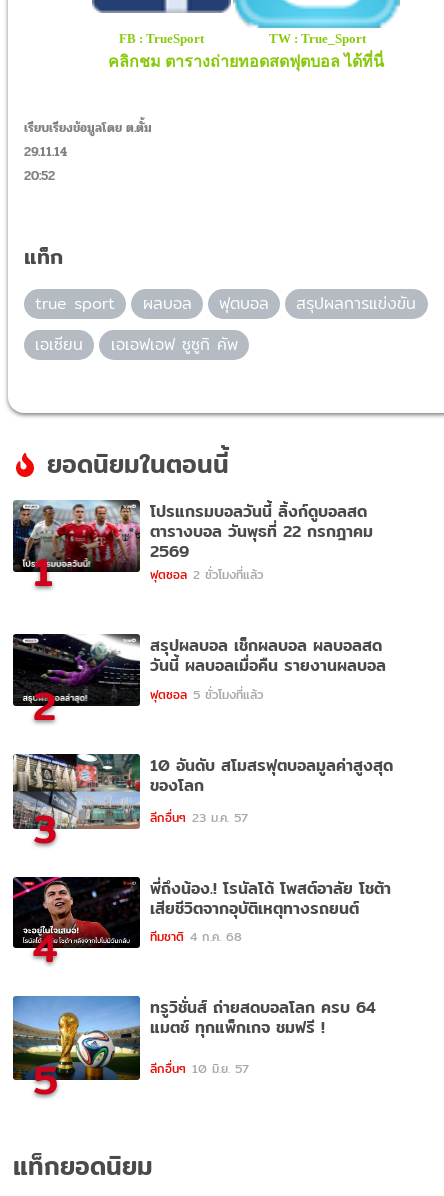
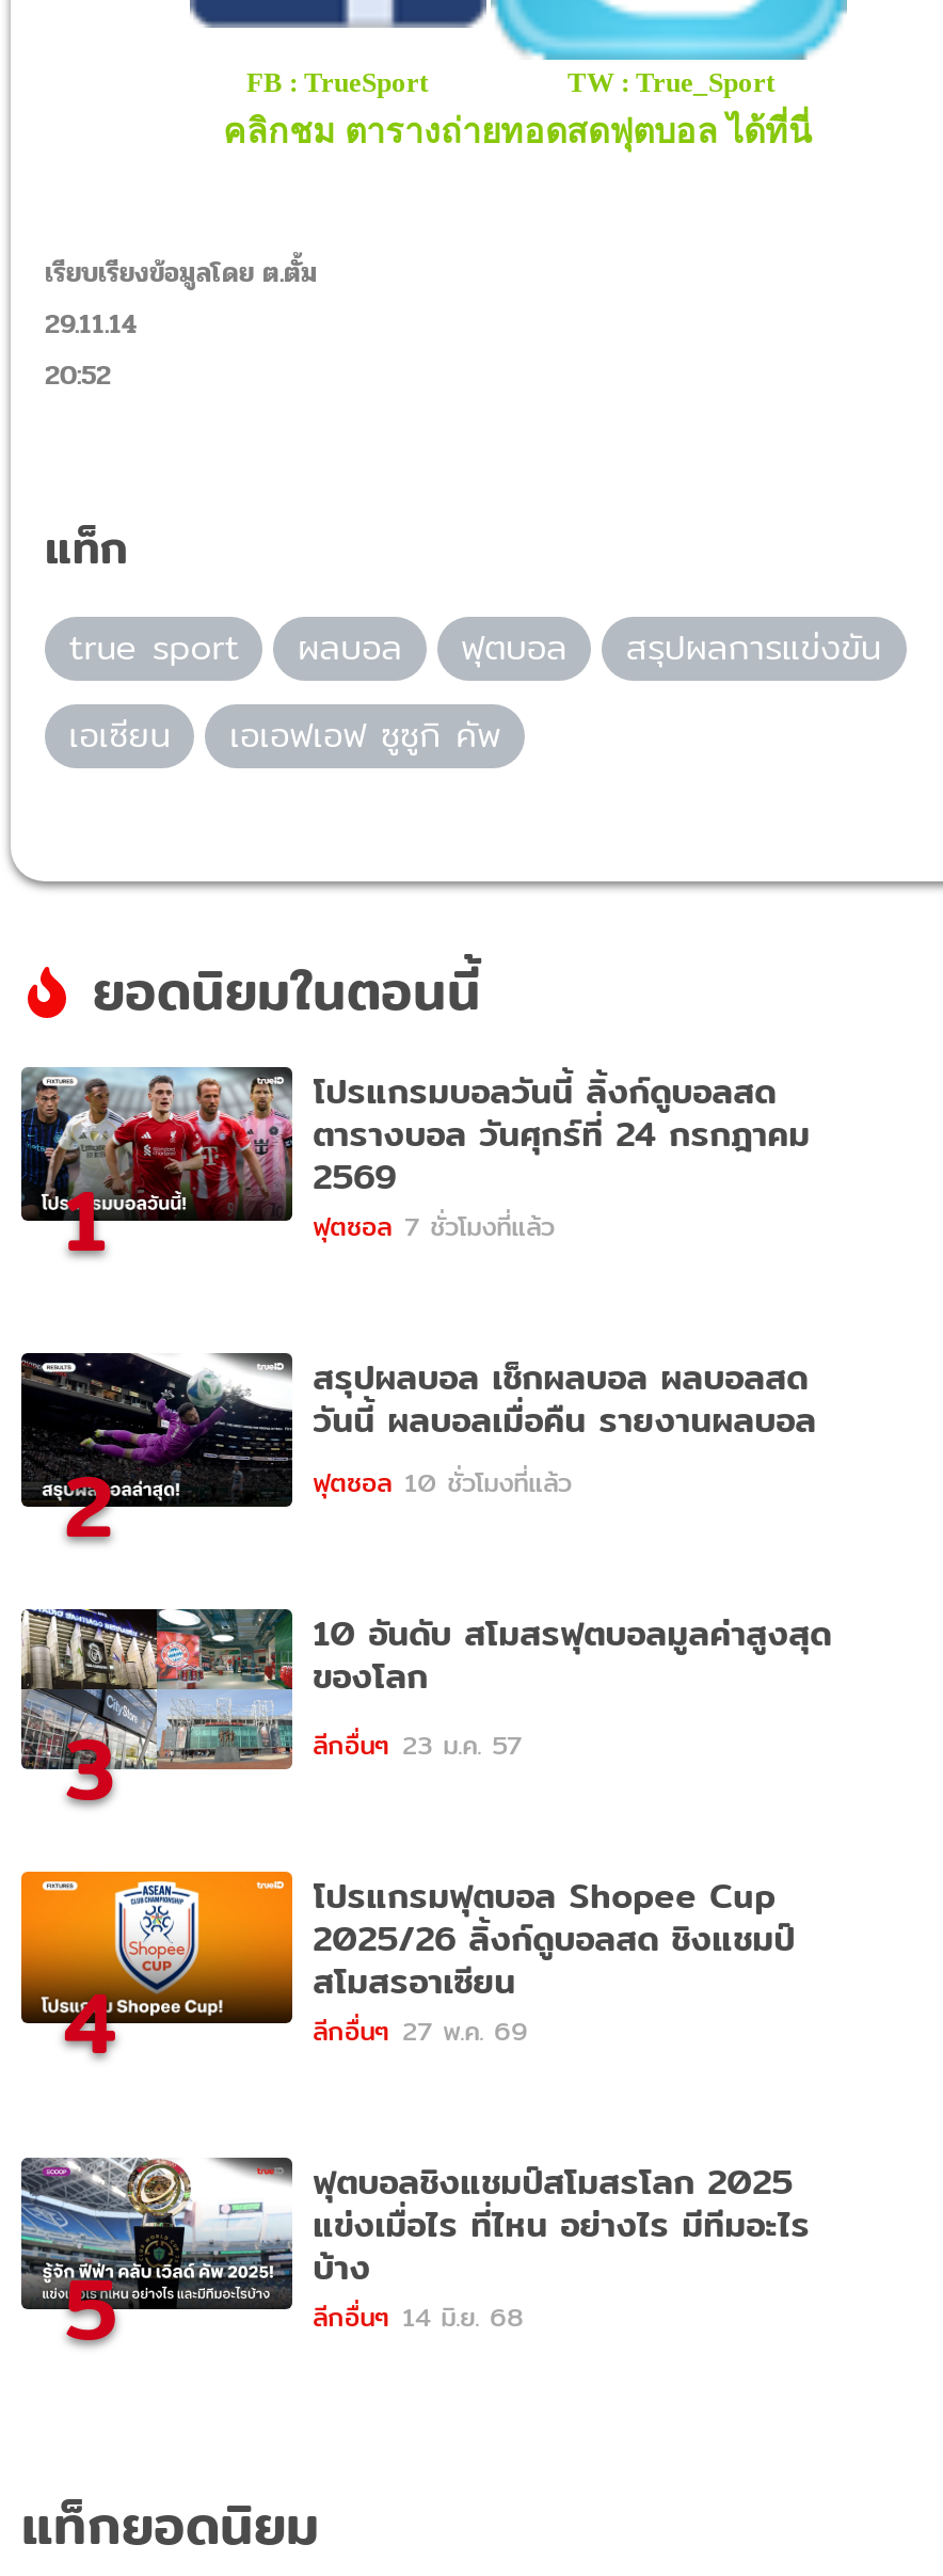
- ตารางบอล วันพุธที่ 22 กรกฎาคม
+ ตารางบอล วันศุกร์ที่ 24 กรกฎาคม

- ฟุตซอล 2 ชั่วโมงที่แล้ว
+ ฟุตซอล 7 ชั่วโมงที่แล้ว

- ฟุตซอล 5 ชั่วโมงที่แล้ว
+ ฟุตซอล 10 ชั่วโมงที่แล้ว

- [image]
- พี่ถึงน้อง.! โรนัลโด้ โพสต์อาลัย โชต้า
- เสียชีวิตจากอุบัติเหตุทางรถยนต์
- ทีมชาติ 4 ก.ค. 68
+ [image]
+ โปรแกรมฟุตบอล Shopee Cup
+ 2025/26 ลิ้งก์ดูบอลสด ชิงแชมป์
+ สโมสรอาเซียน
+ ลีกอื่นๆ 27 พ.ค. 69

- [image]
- ทรูวิชั่นส์ ถ่ายสดบอลโลก ครบ 64
- แมตช์ ทุกแพ็กเกจ ชมฟรี !
- ลีกอื่นๆ 10 มิ.ย. 57
+ [image]
+ ฟุตบอลชิงแชมป์สโมสรโลก 2025
+ แข่งเมื่อไร ที่ไหน อย่างไร มีทีมอะไร
+ บ้าง
+ ลีกอื่นๆ 14 มิ.ย. 68
